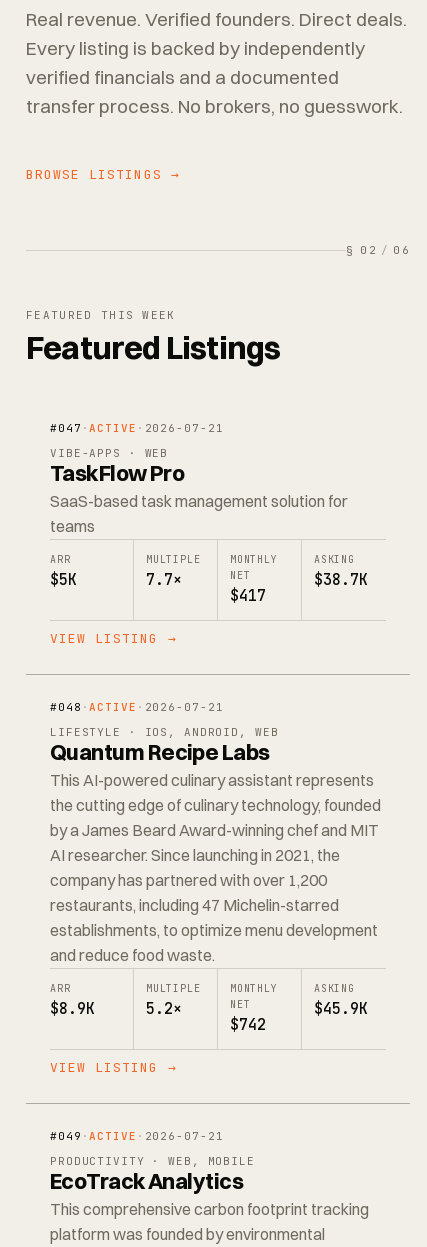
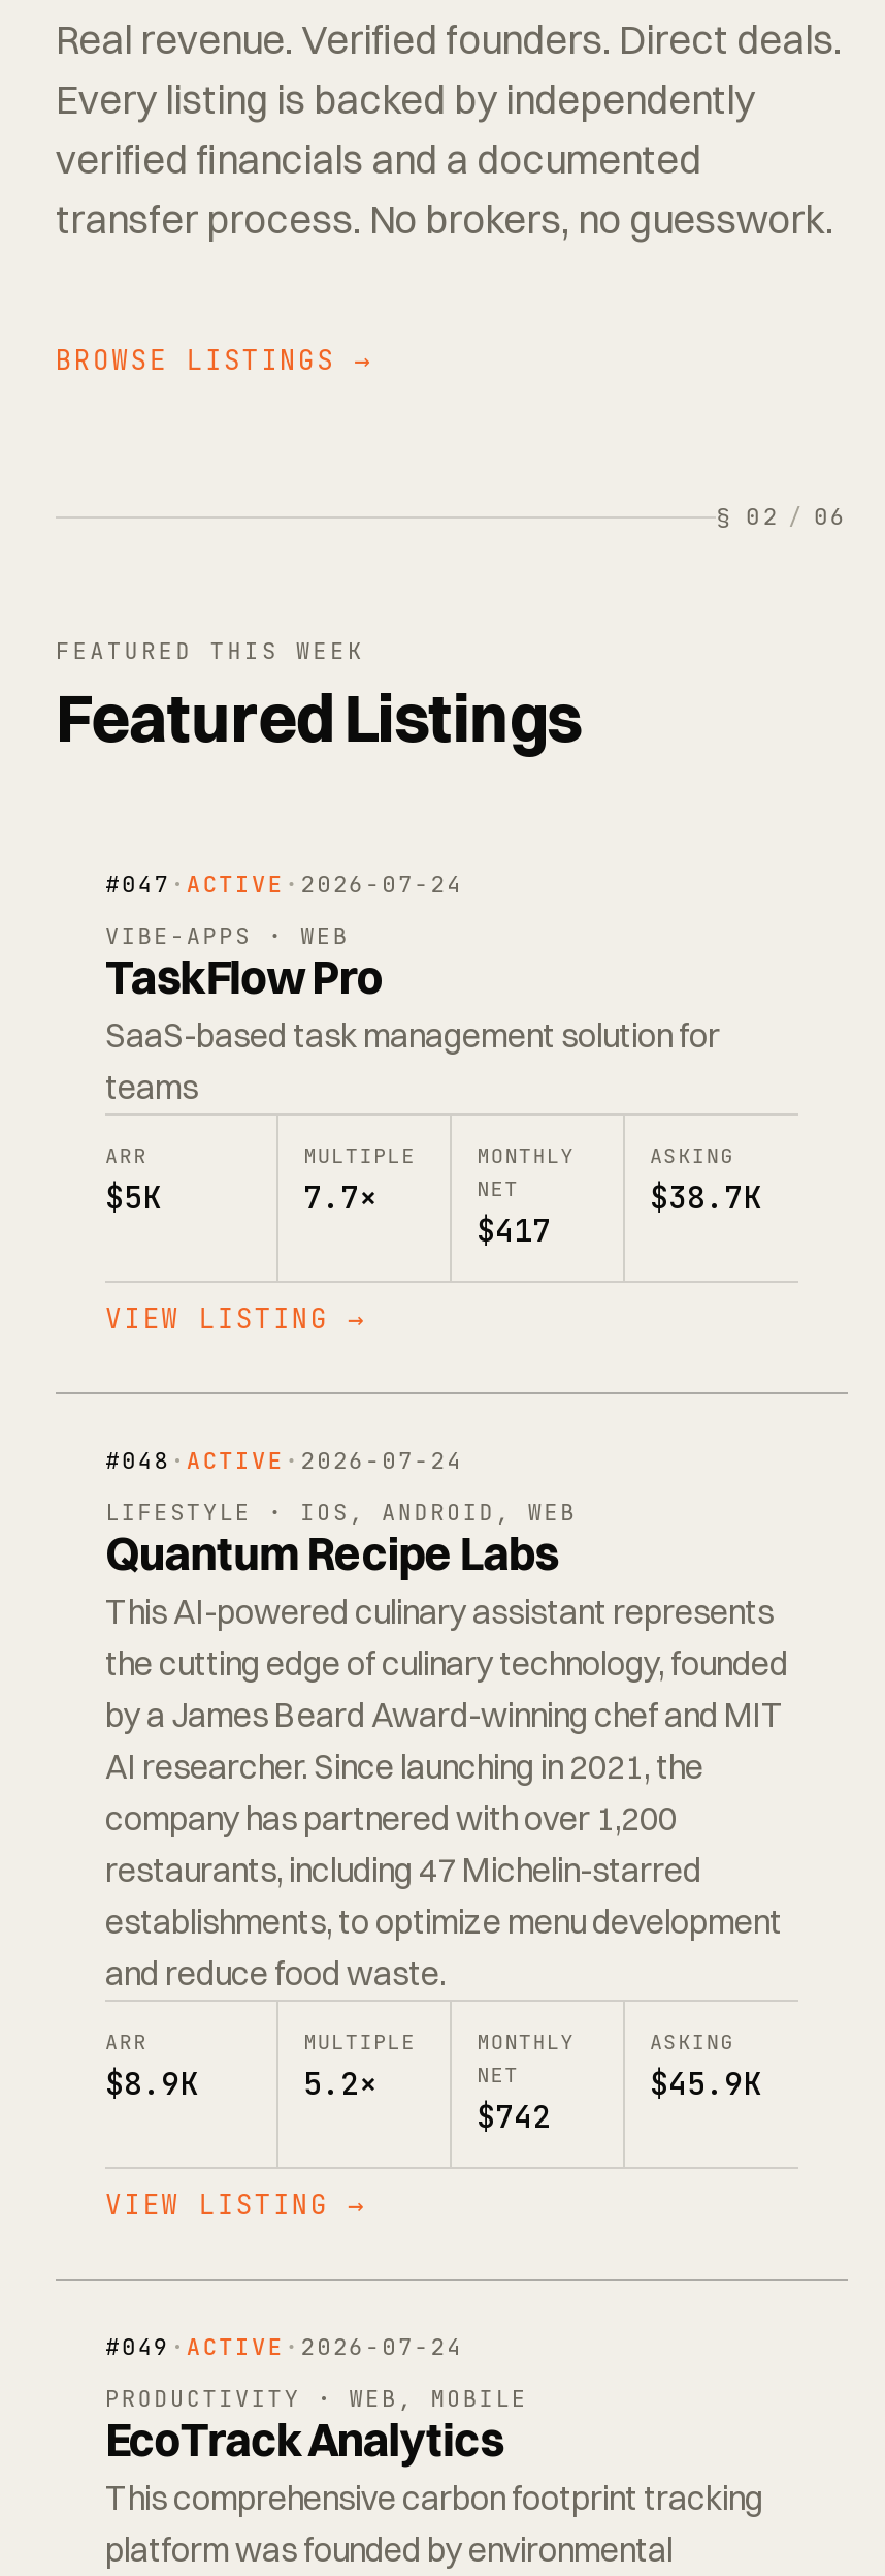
- #047 · ACTIVE · 2026-07-21
+ #047 · ACTIVE · 2026-07-24

- #048 · ACTIVE · 2026-07-21
+ #048 · ACTIVE · 2026-07-24

- #049 · ACTIVE · 2026-07-21
+ #049 · ACTIVE · 2026-07-24
